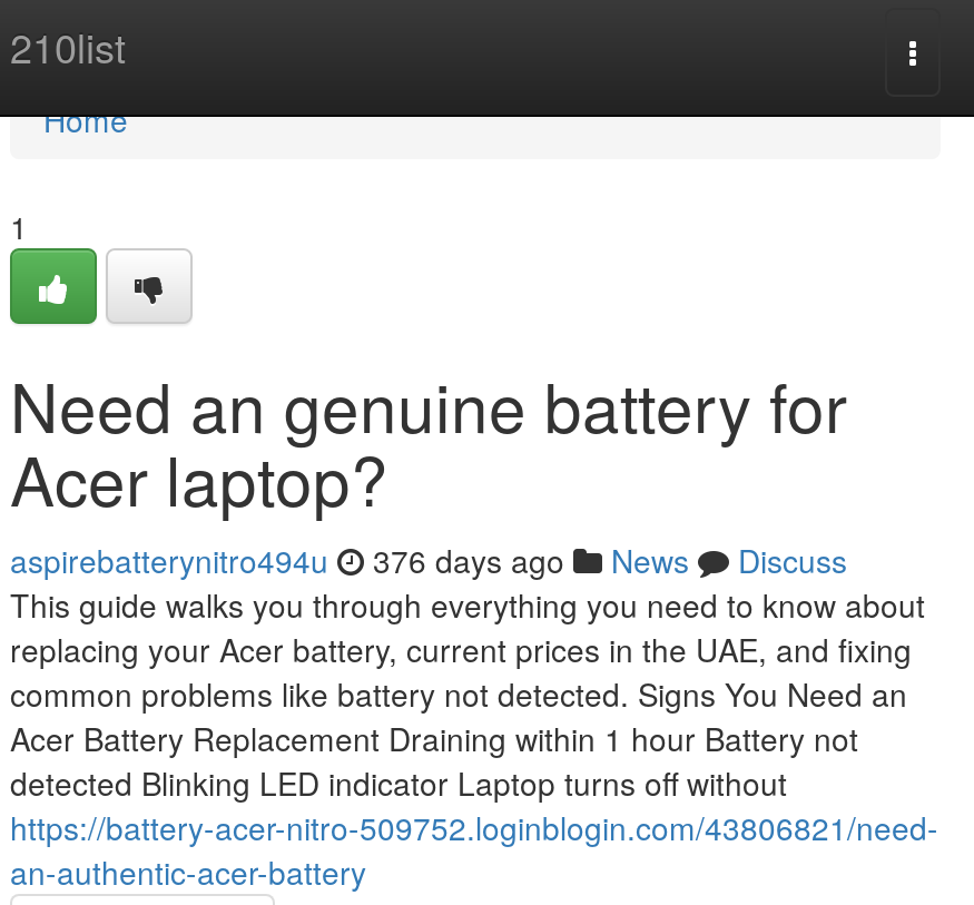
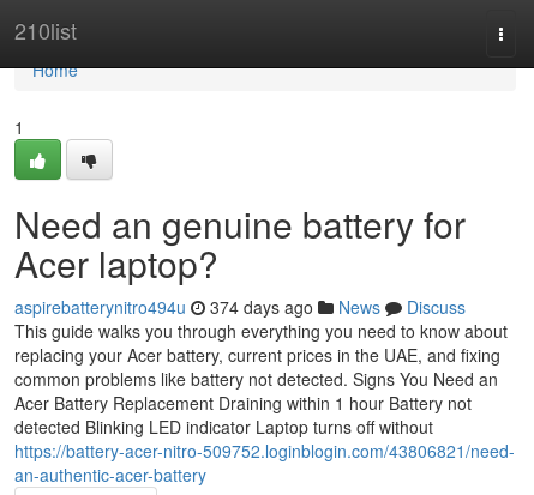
- aspirebatterynitro494u 376 days ago News Discuss
+ aspirebatterynitro494u 374 days ago News Discuss
